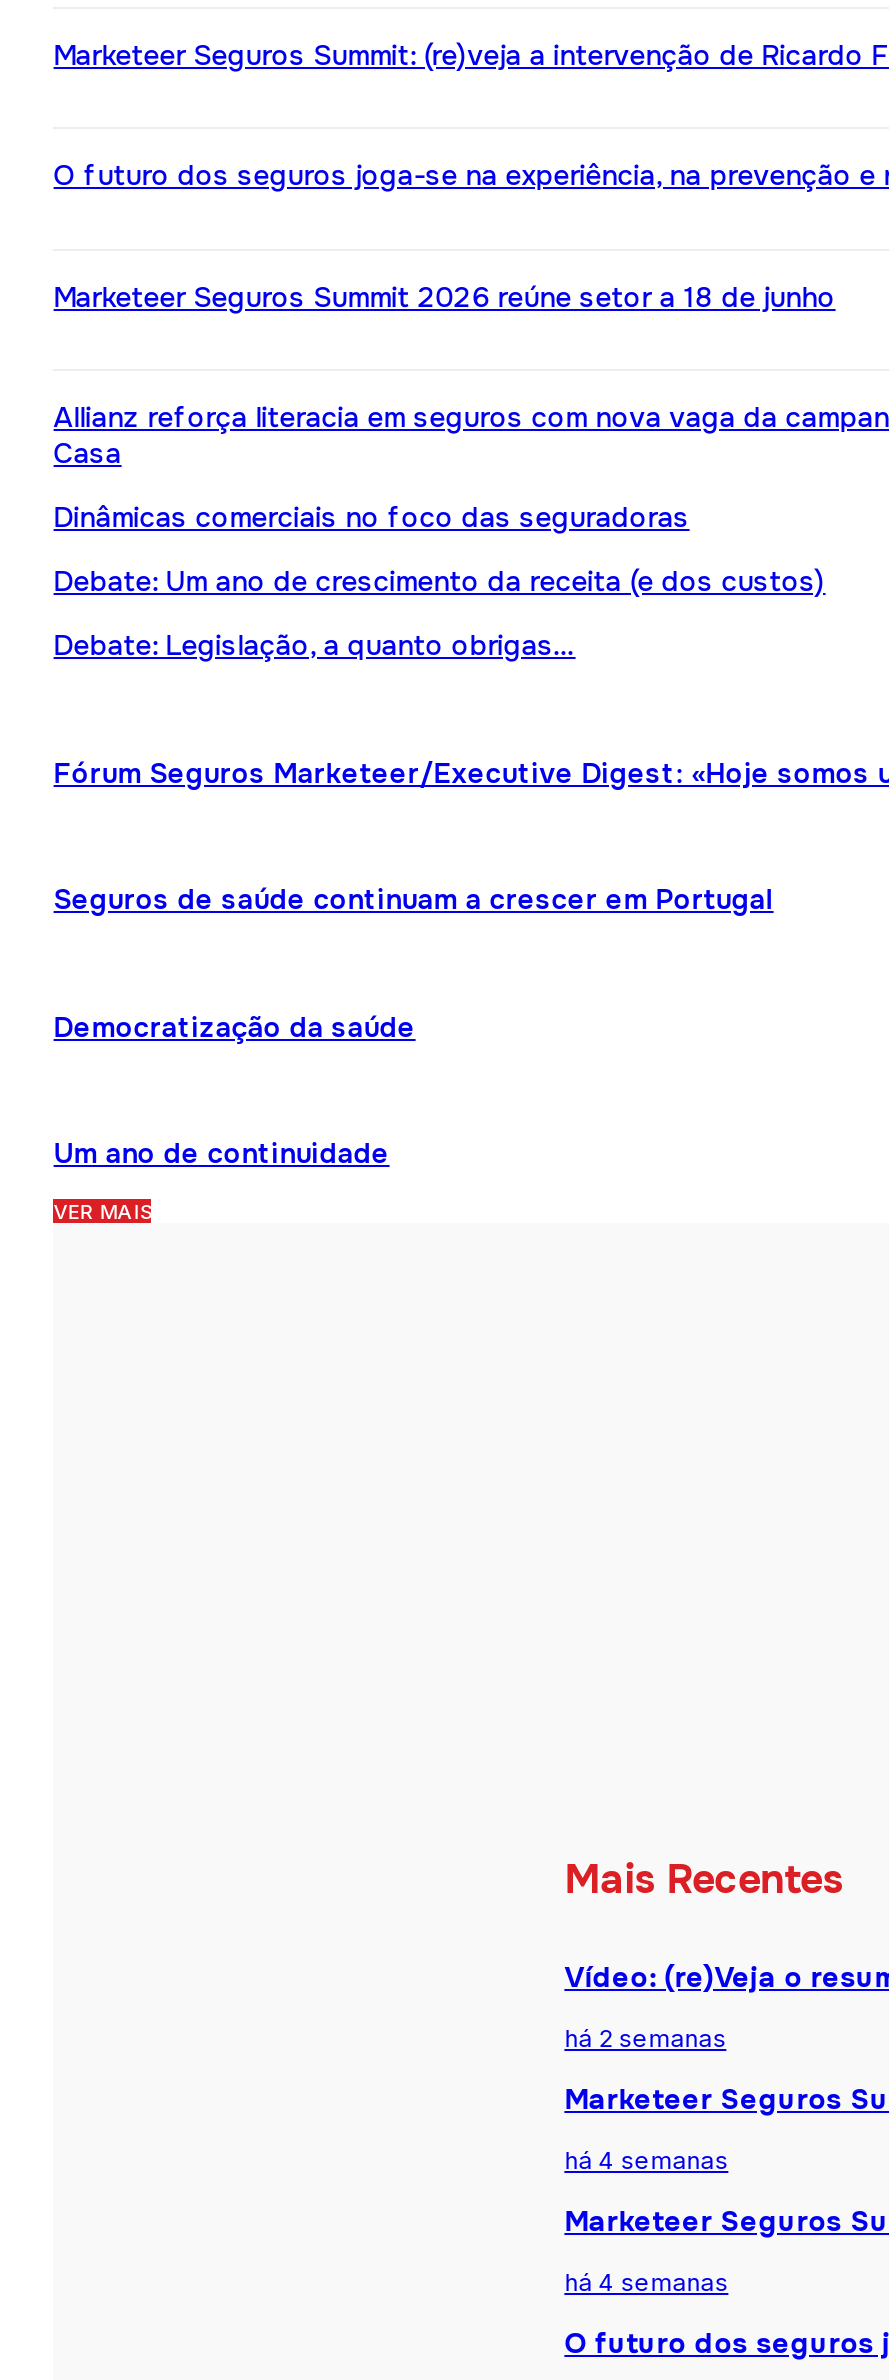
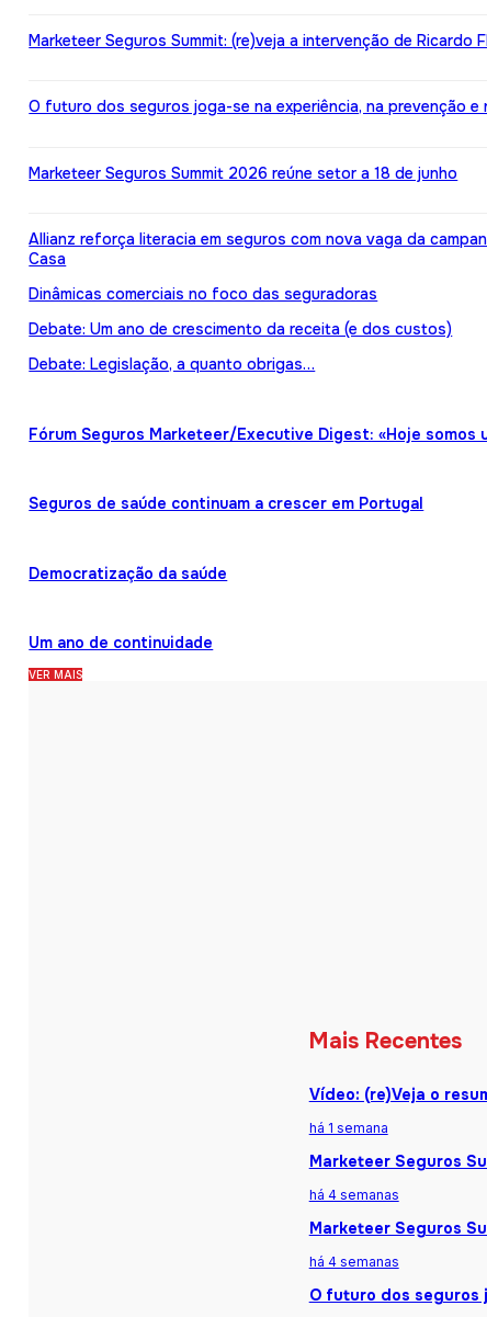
- há 2 semanas
+ há 1 semana
